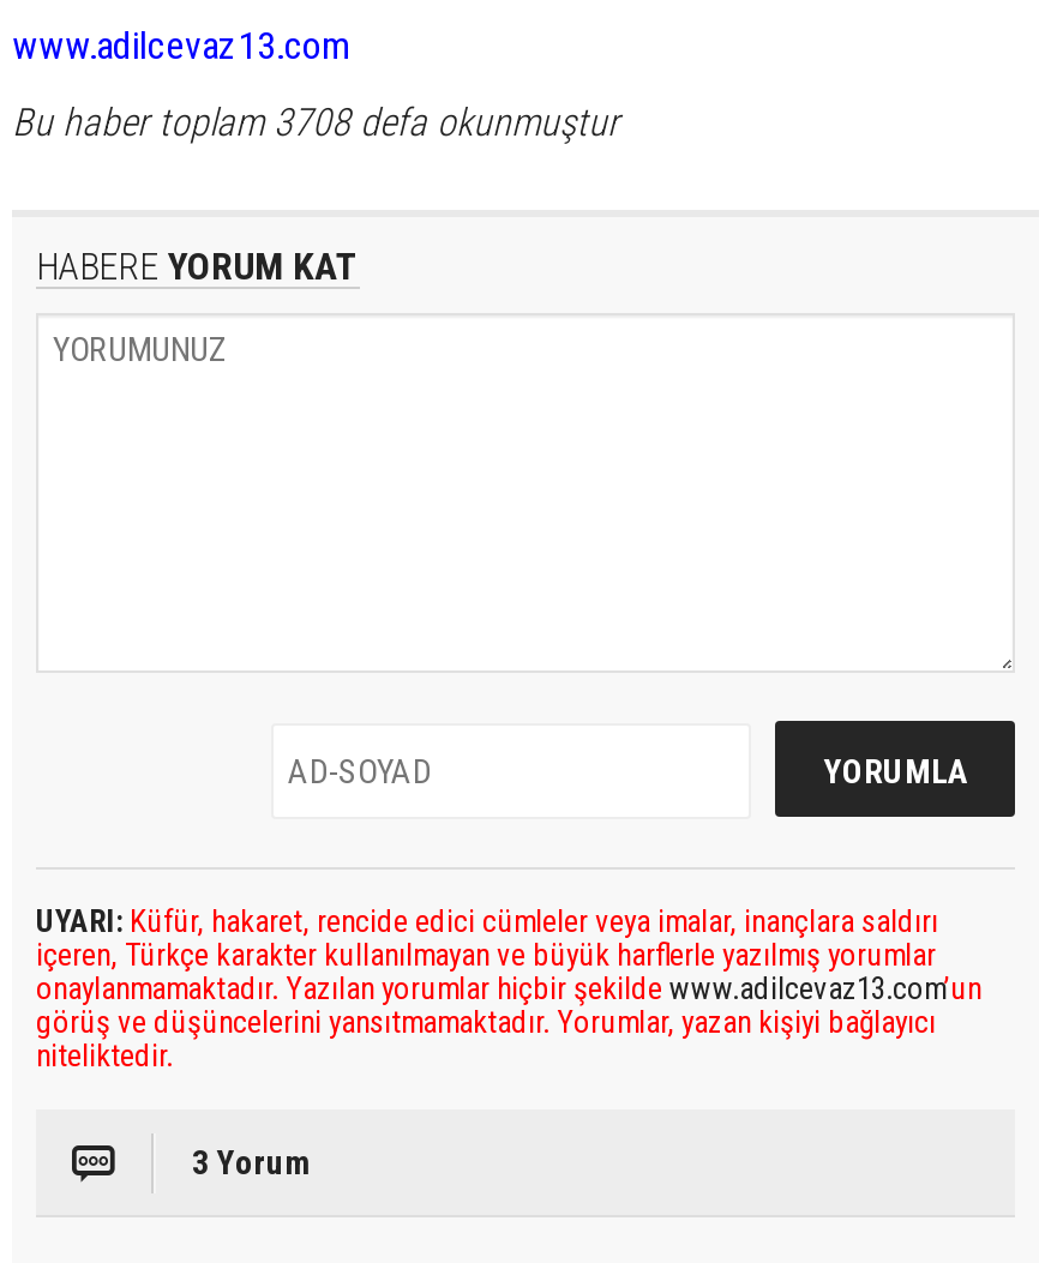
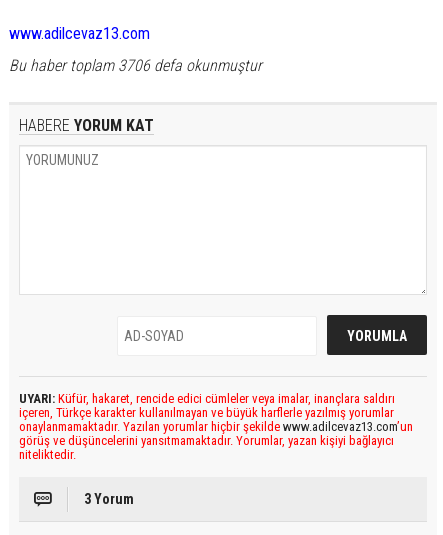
- Bu haber toplam 3708 defa okunmuştur
+ Bu haber toplam 3706 defa okunmuştur
